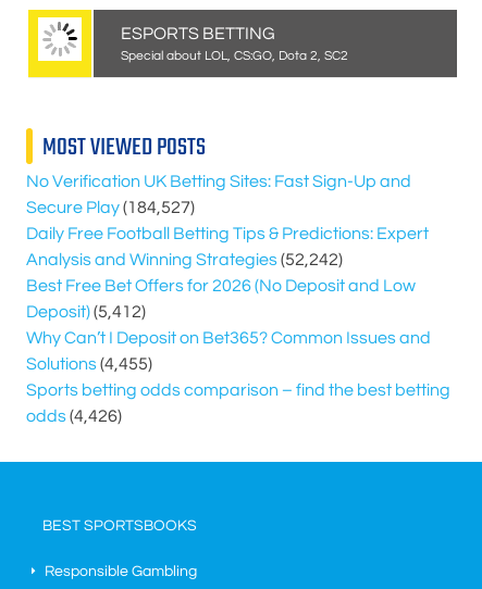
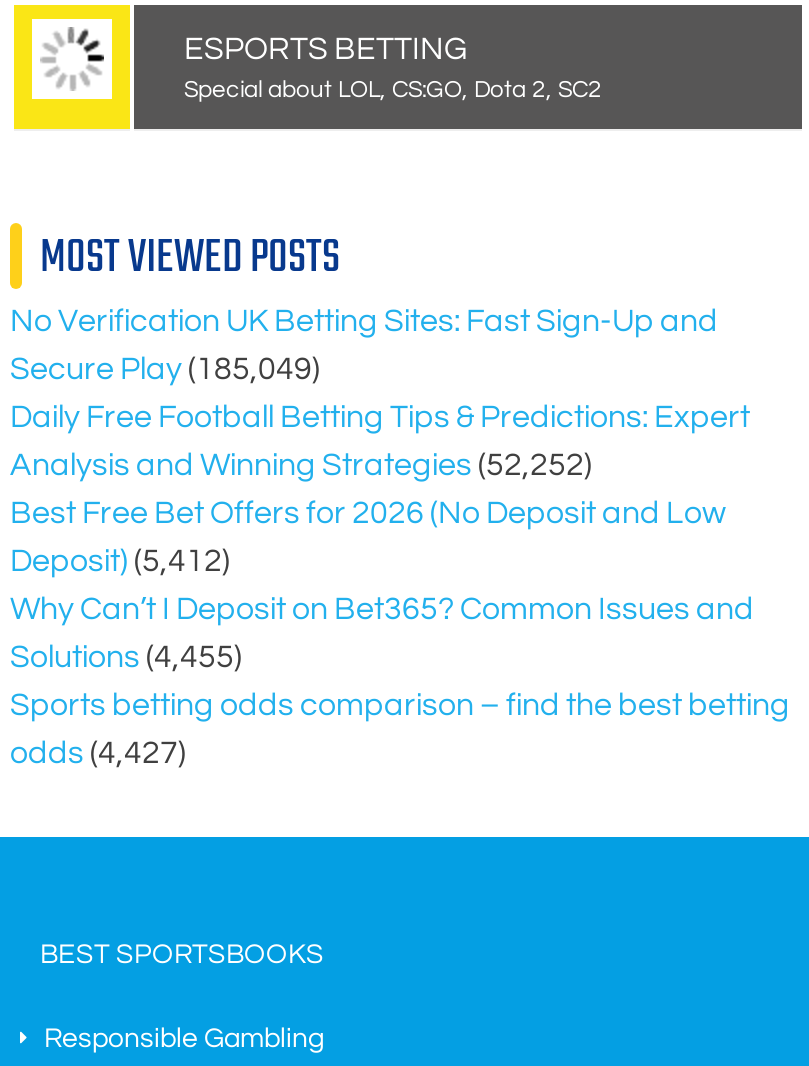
- Secure Play (184,527)
+ Secure Play (185,049)

- Analysis and Winning Strategies (52,242)
+ Analysis and Winning Strategies (52,252)

- odds (4,426)
+ odds (4,427)
